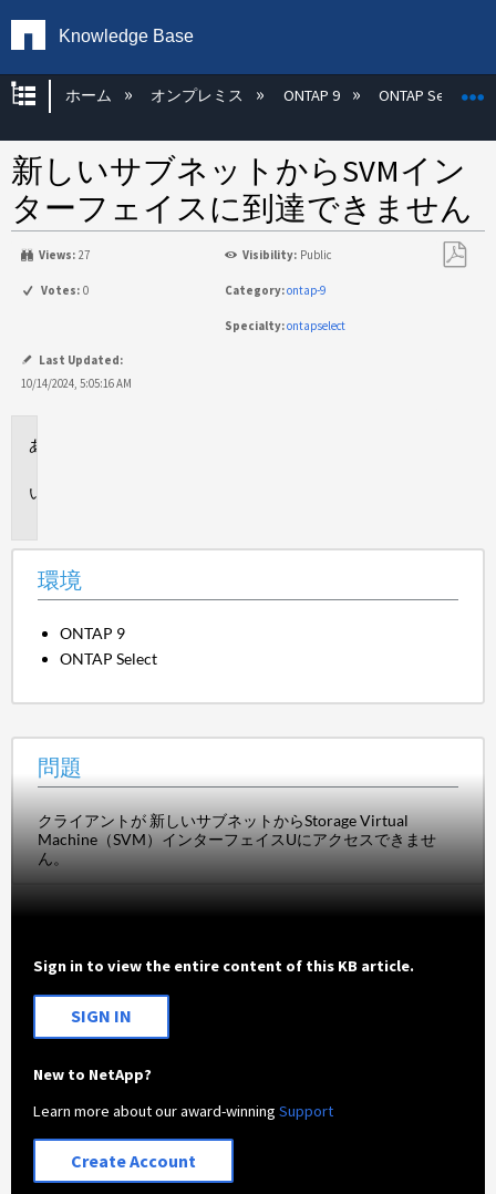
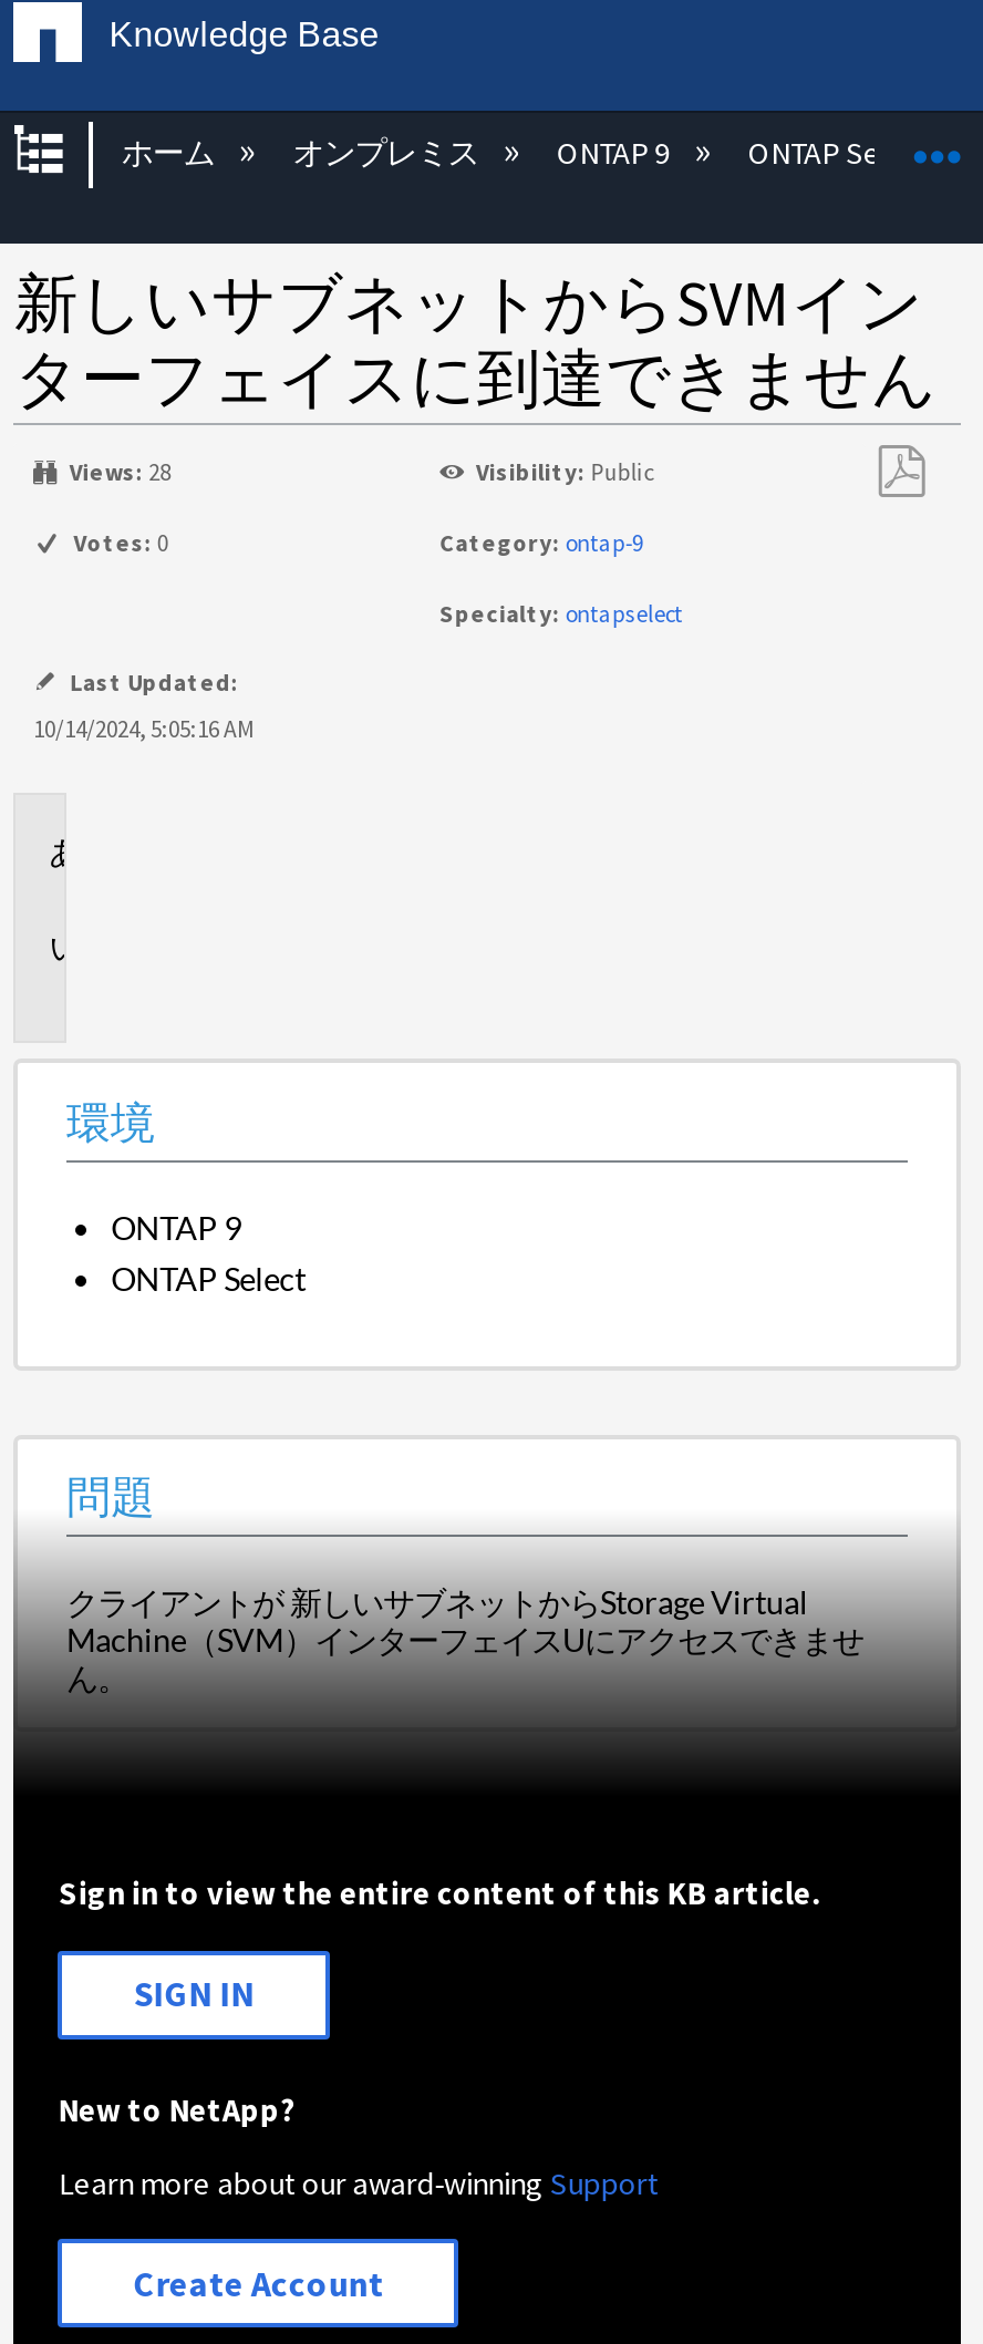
- Views: 27
+ Views: 28
